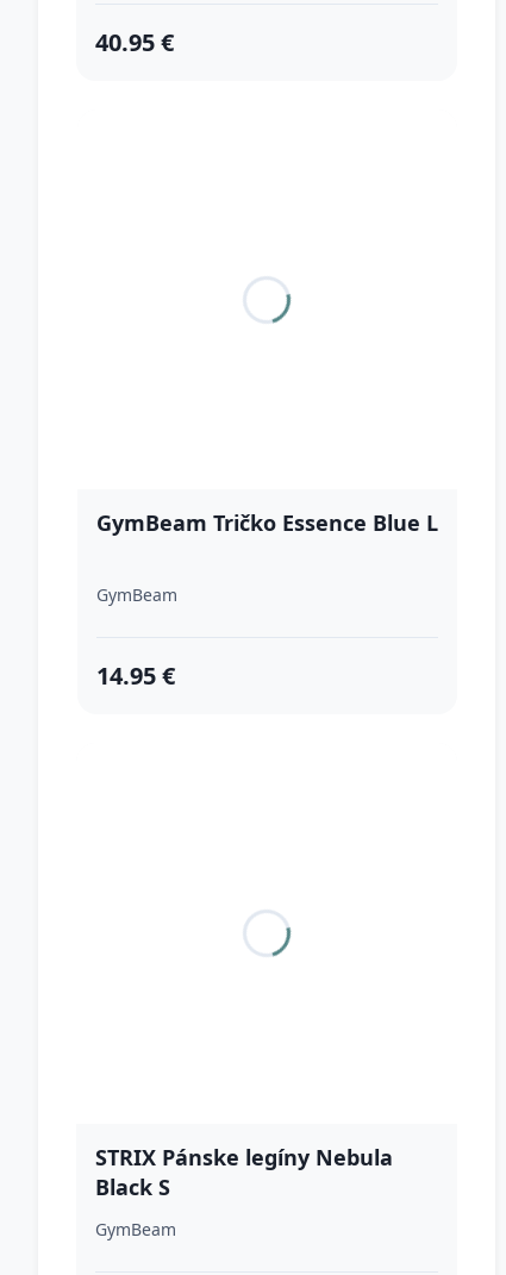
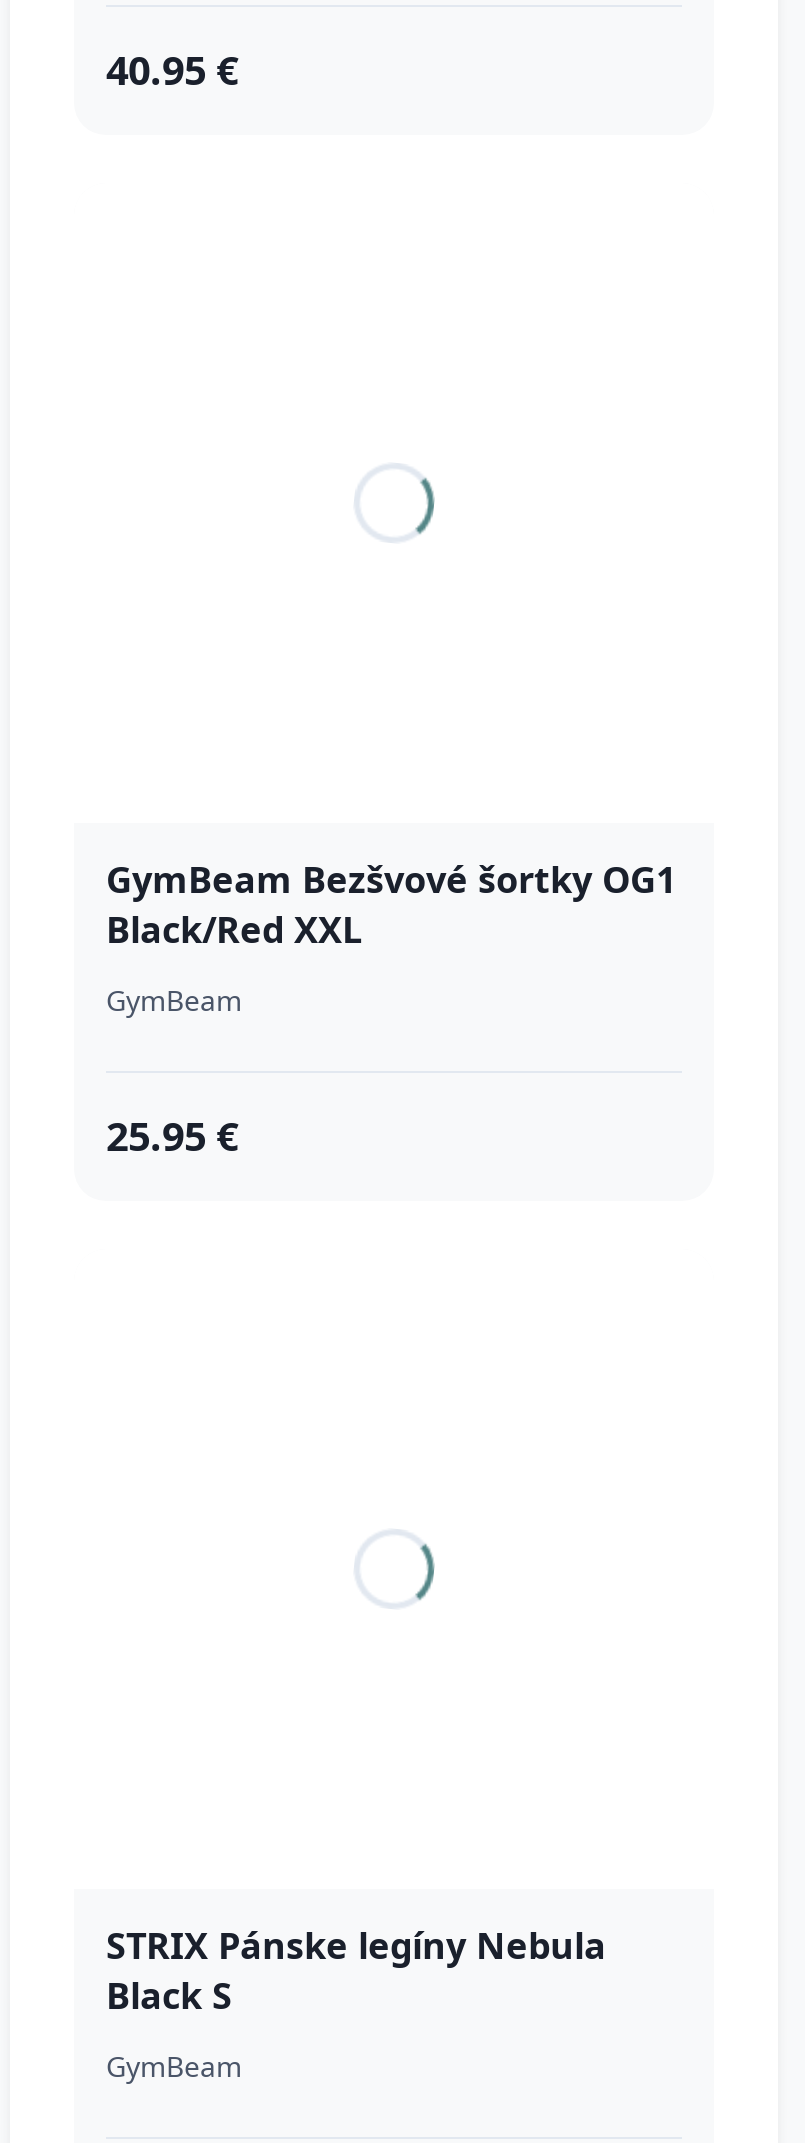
- GymBeam Tričko Essence Blue L
+ GymBeam Bezšvové šortky OG1
+ Black/Red XXL

- 14.95 €
+ 25.95 €
